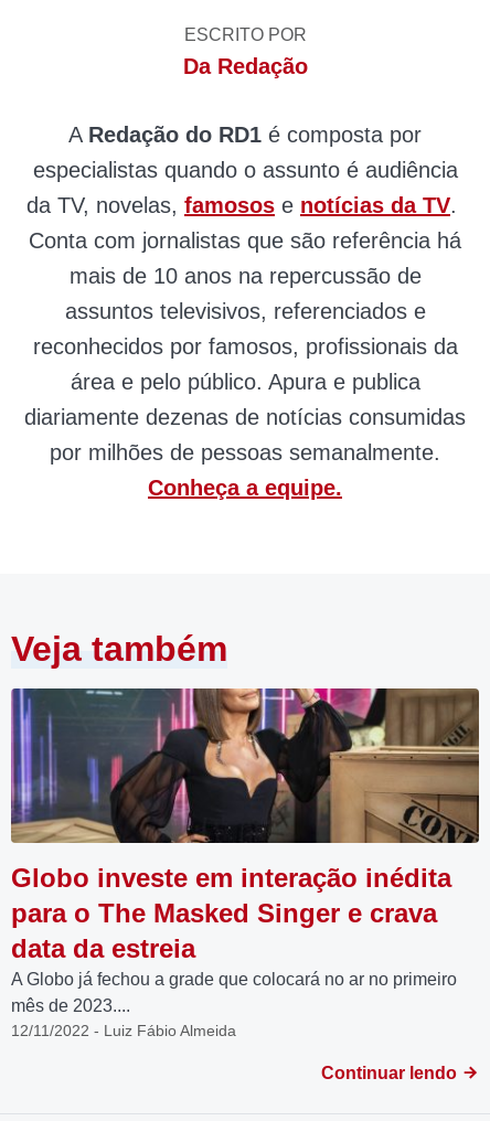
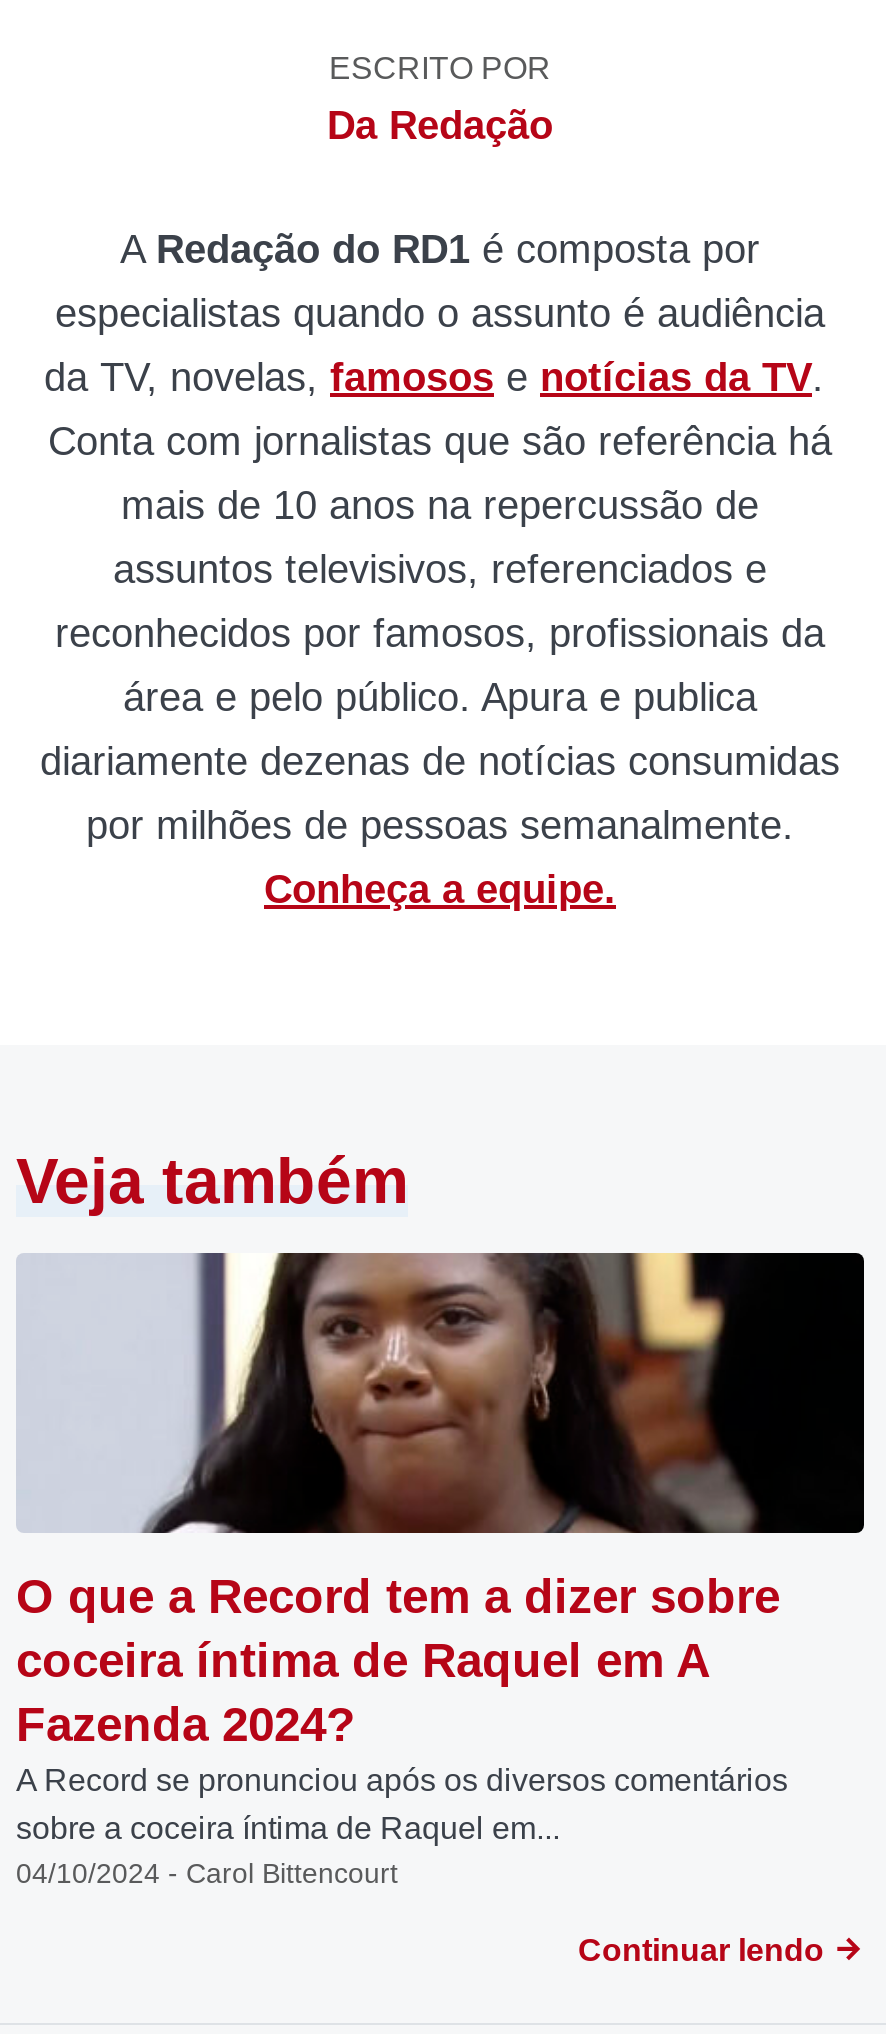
- [image]
- Globo investe em interação inédita
- para o The Masked Singer e crava
- data da estreia
- A Globo já fechou a grade que colocará no ar no primeiro
- mês de 2023....
- 12/11/2022 - Luiz Fábio Almeida
+ [image]
+ O que a Record tem a dizer sobre
+ coceira íntima de Raquel em A
+ Fazenda 2024?
+ A Record se pronunciou após os diversos comentários
+ sobre a coceira íntima de Raquel em...
+ 04/10/2024 - Carol Bittencourt
